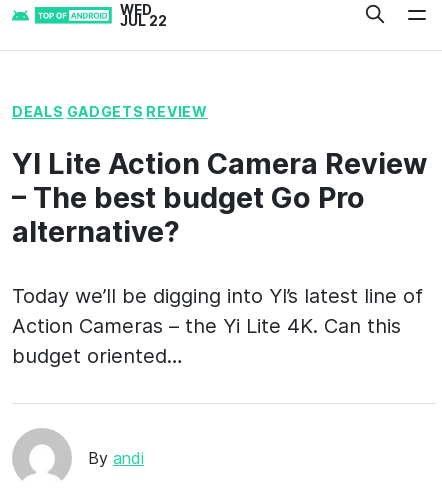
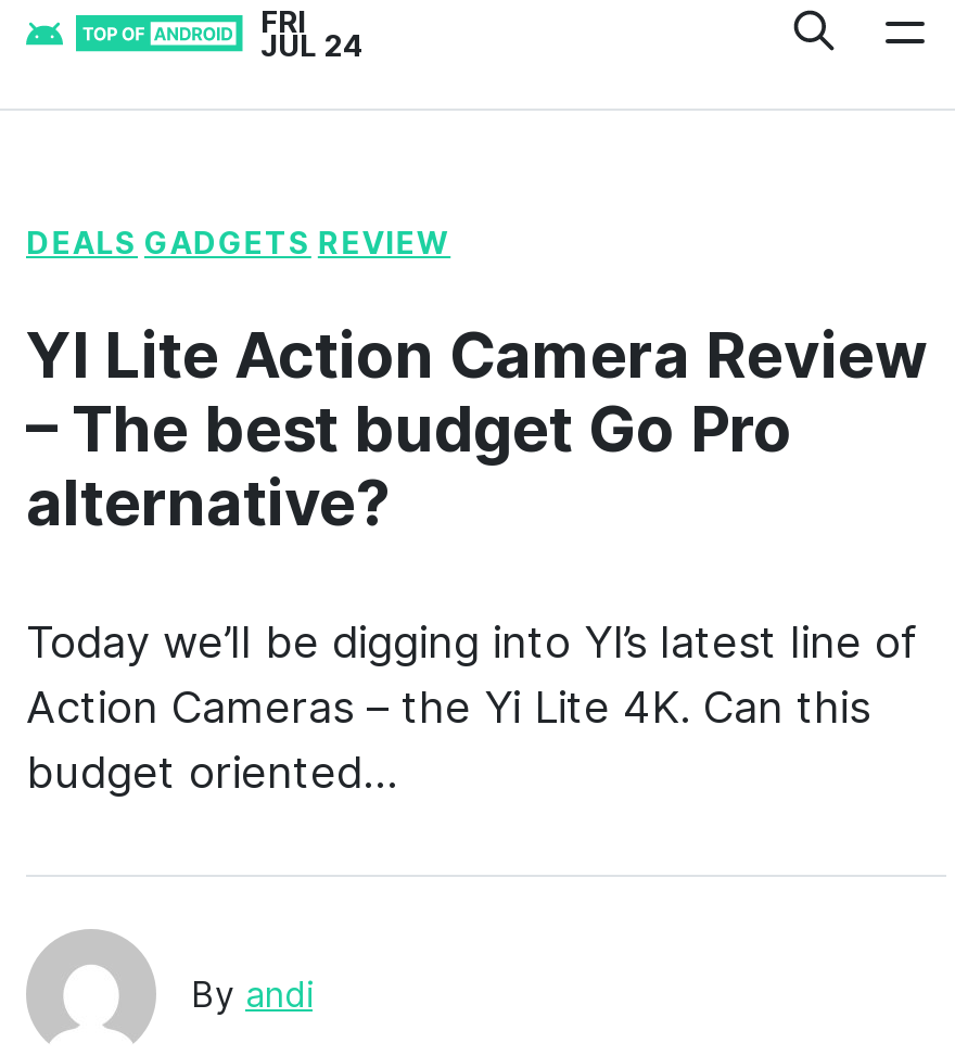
- WED
- JUL 22
+ FRI
+ JUL 24
